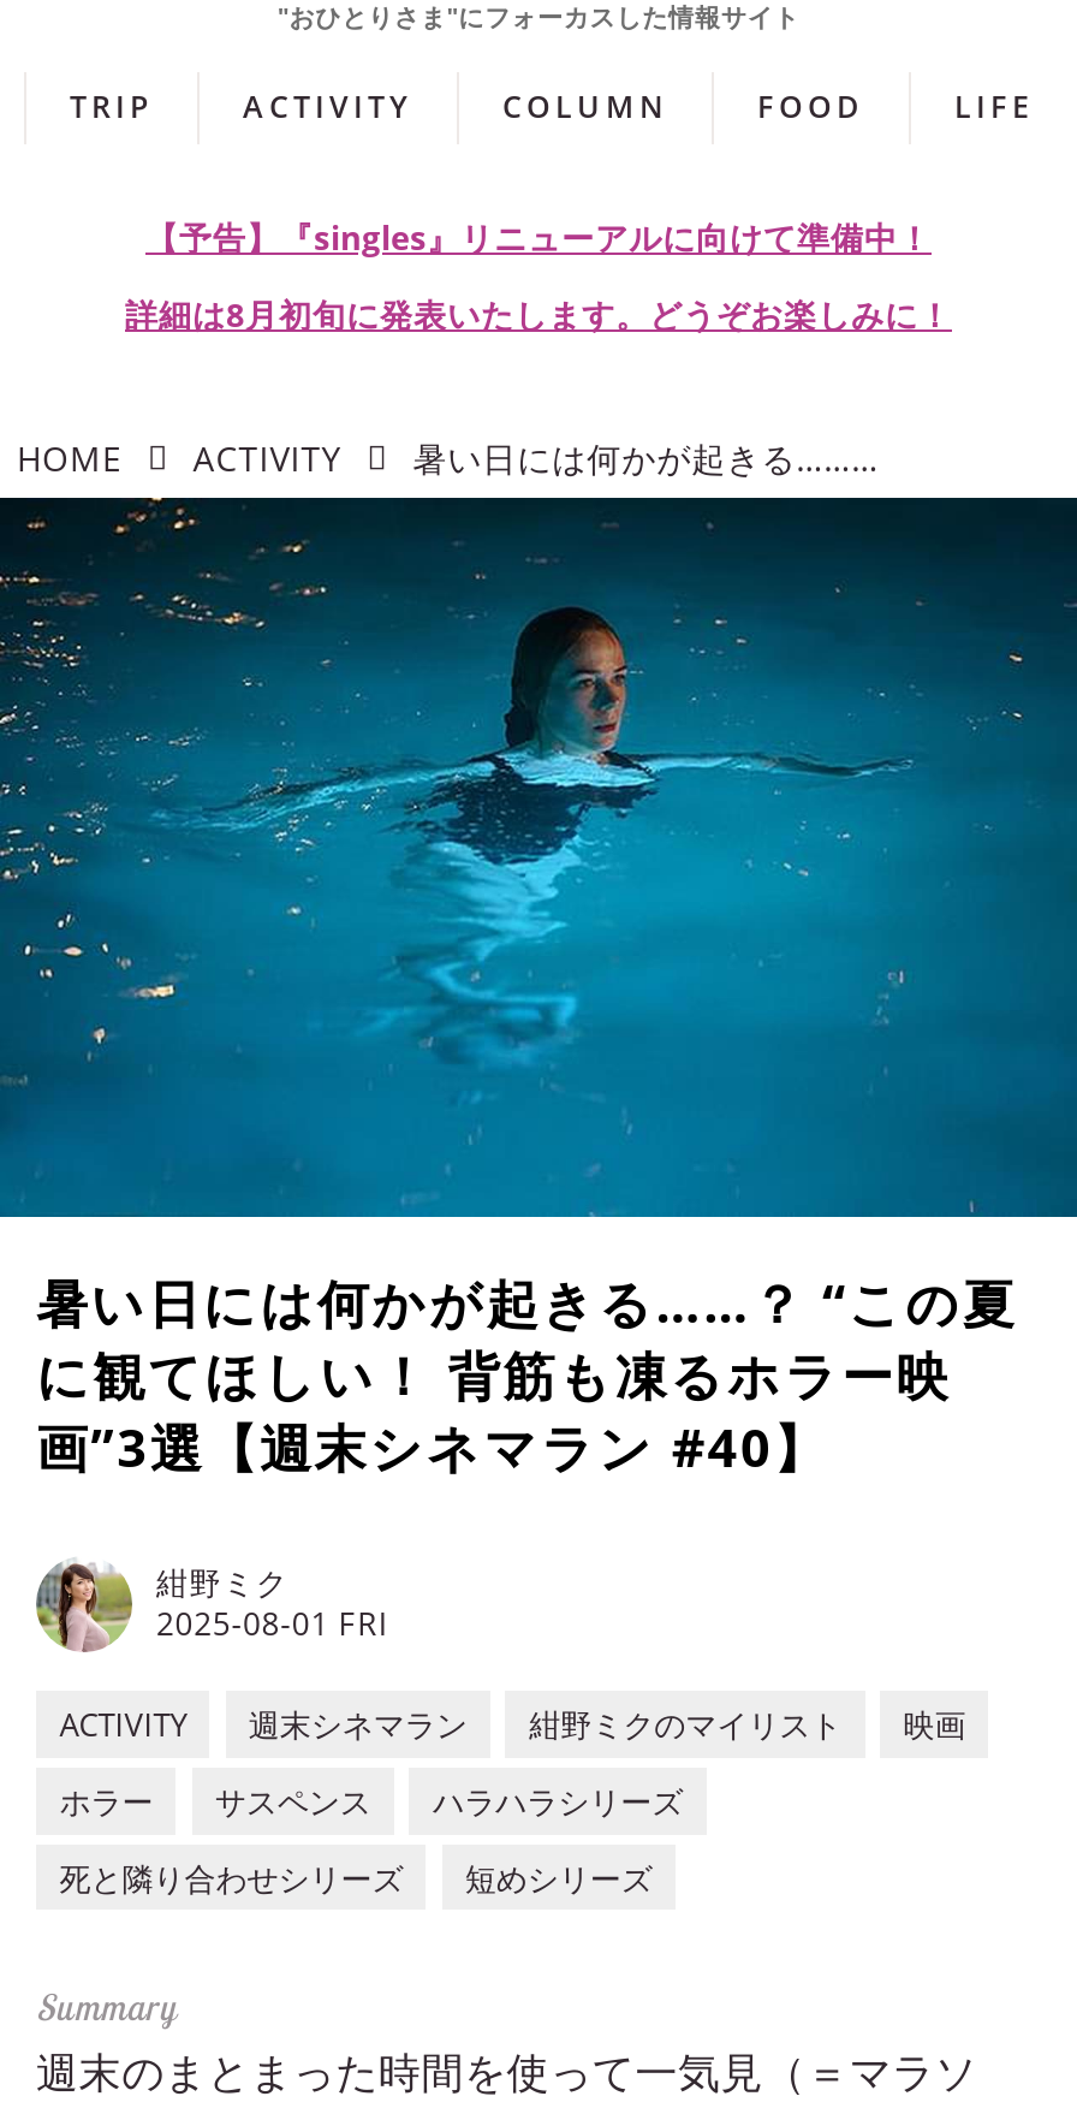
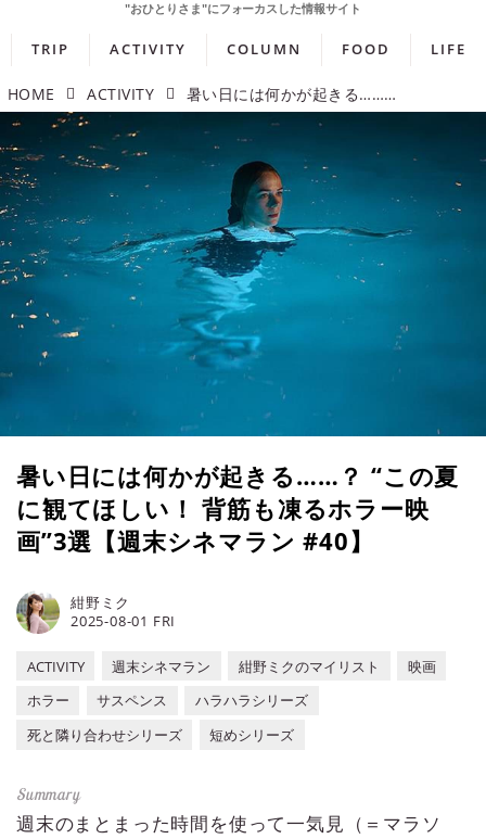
- 【予告】『singles』リニューアルに向けて準備中！
- 詳細は8月初旬に発表いたします。どうぞお楽しみに！
